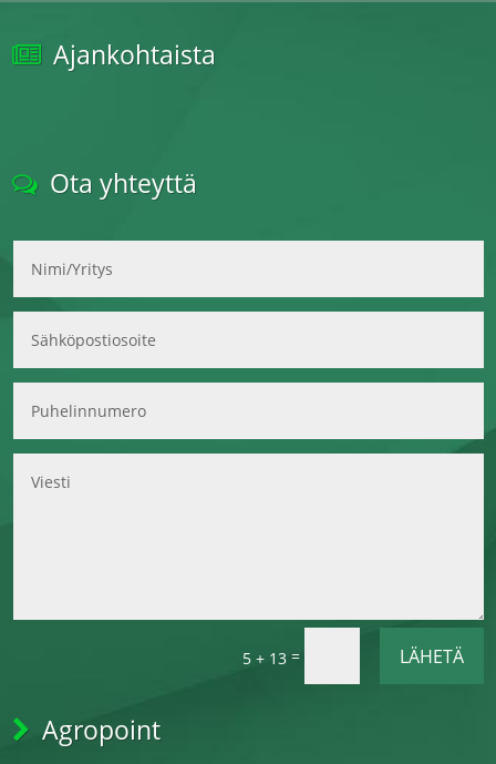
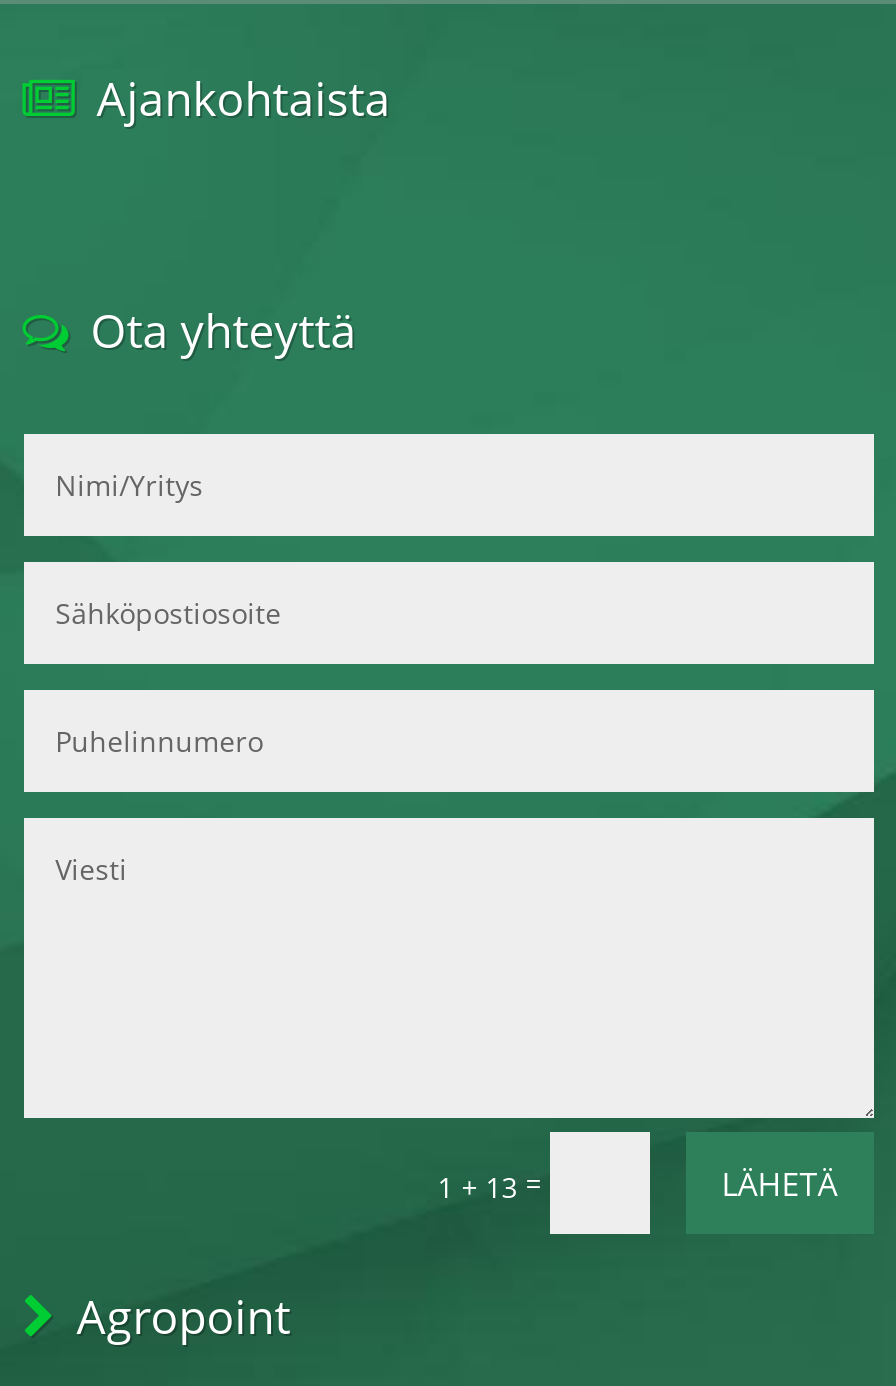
- 5 + 13 =
+ 1 + 13 =
